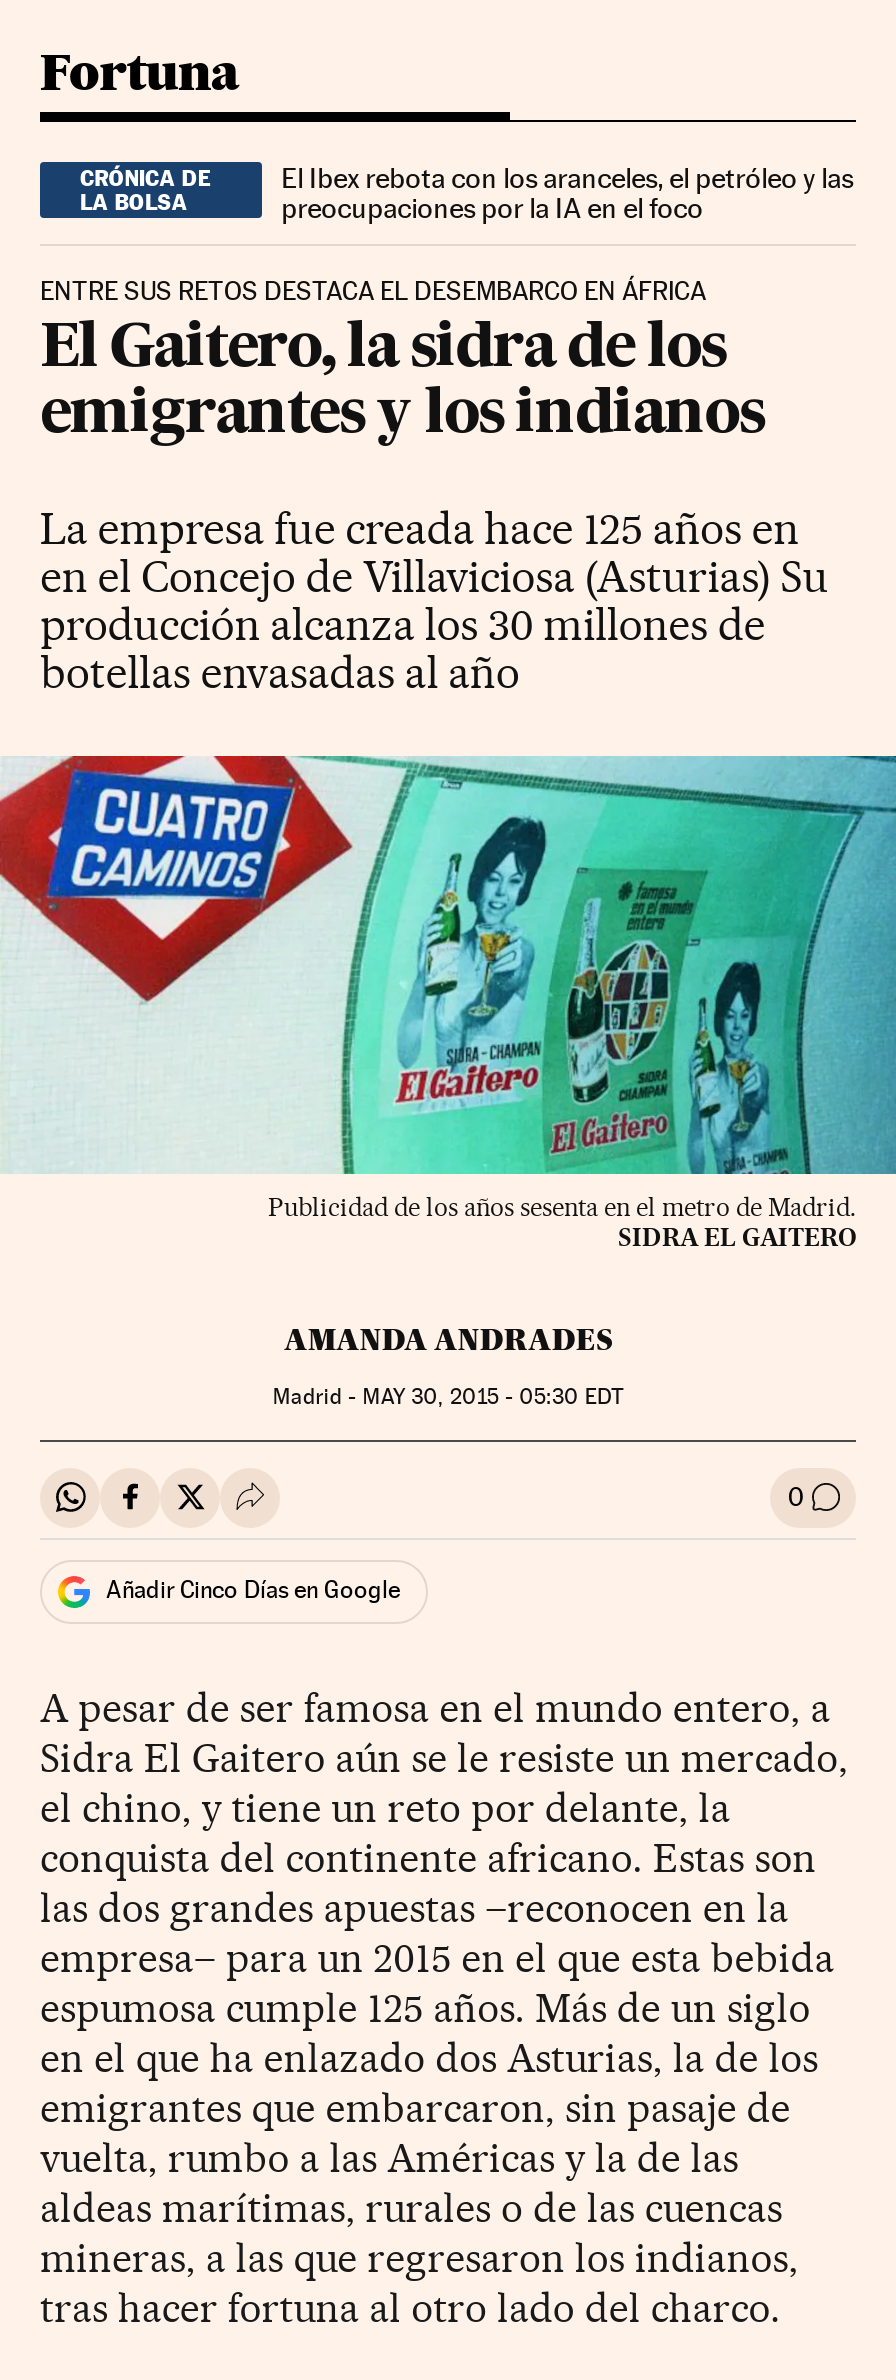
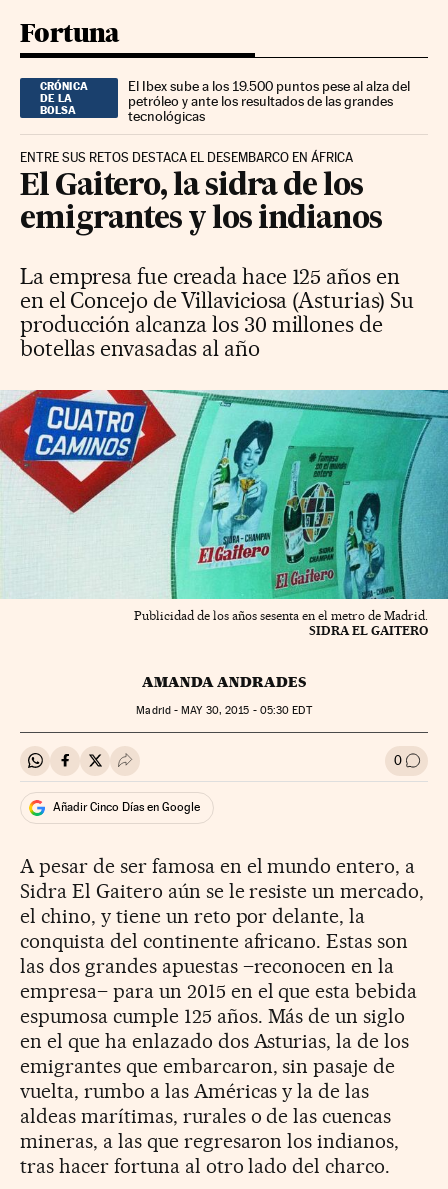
- El Ibex rebota con los aranceles, el petróleo y las
- preocupaciones por la IA en el foco
+ El Ibex sube a los 19.500 puntos pese al alza del
+ petróleo y ante los resultados de las grandes
+ tecnológicas
